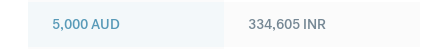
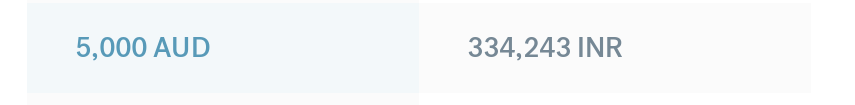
- 334,605 INR
+ 334,243 INR
